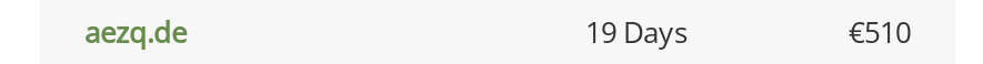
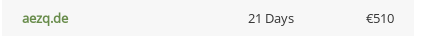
- 19 Days
+ 21 Days
